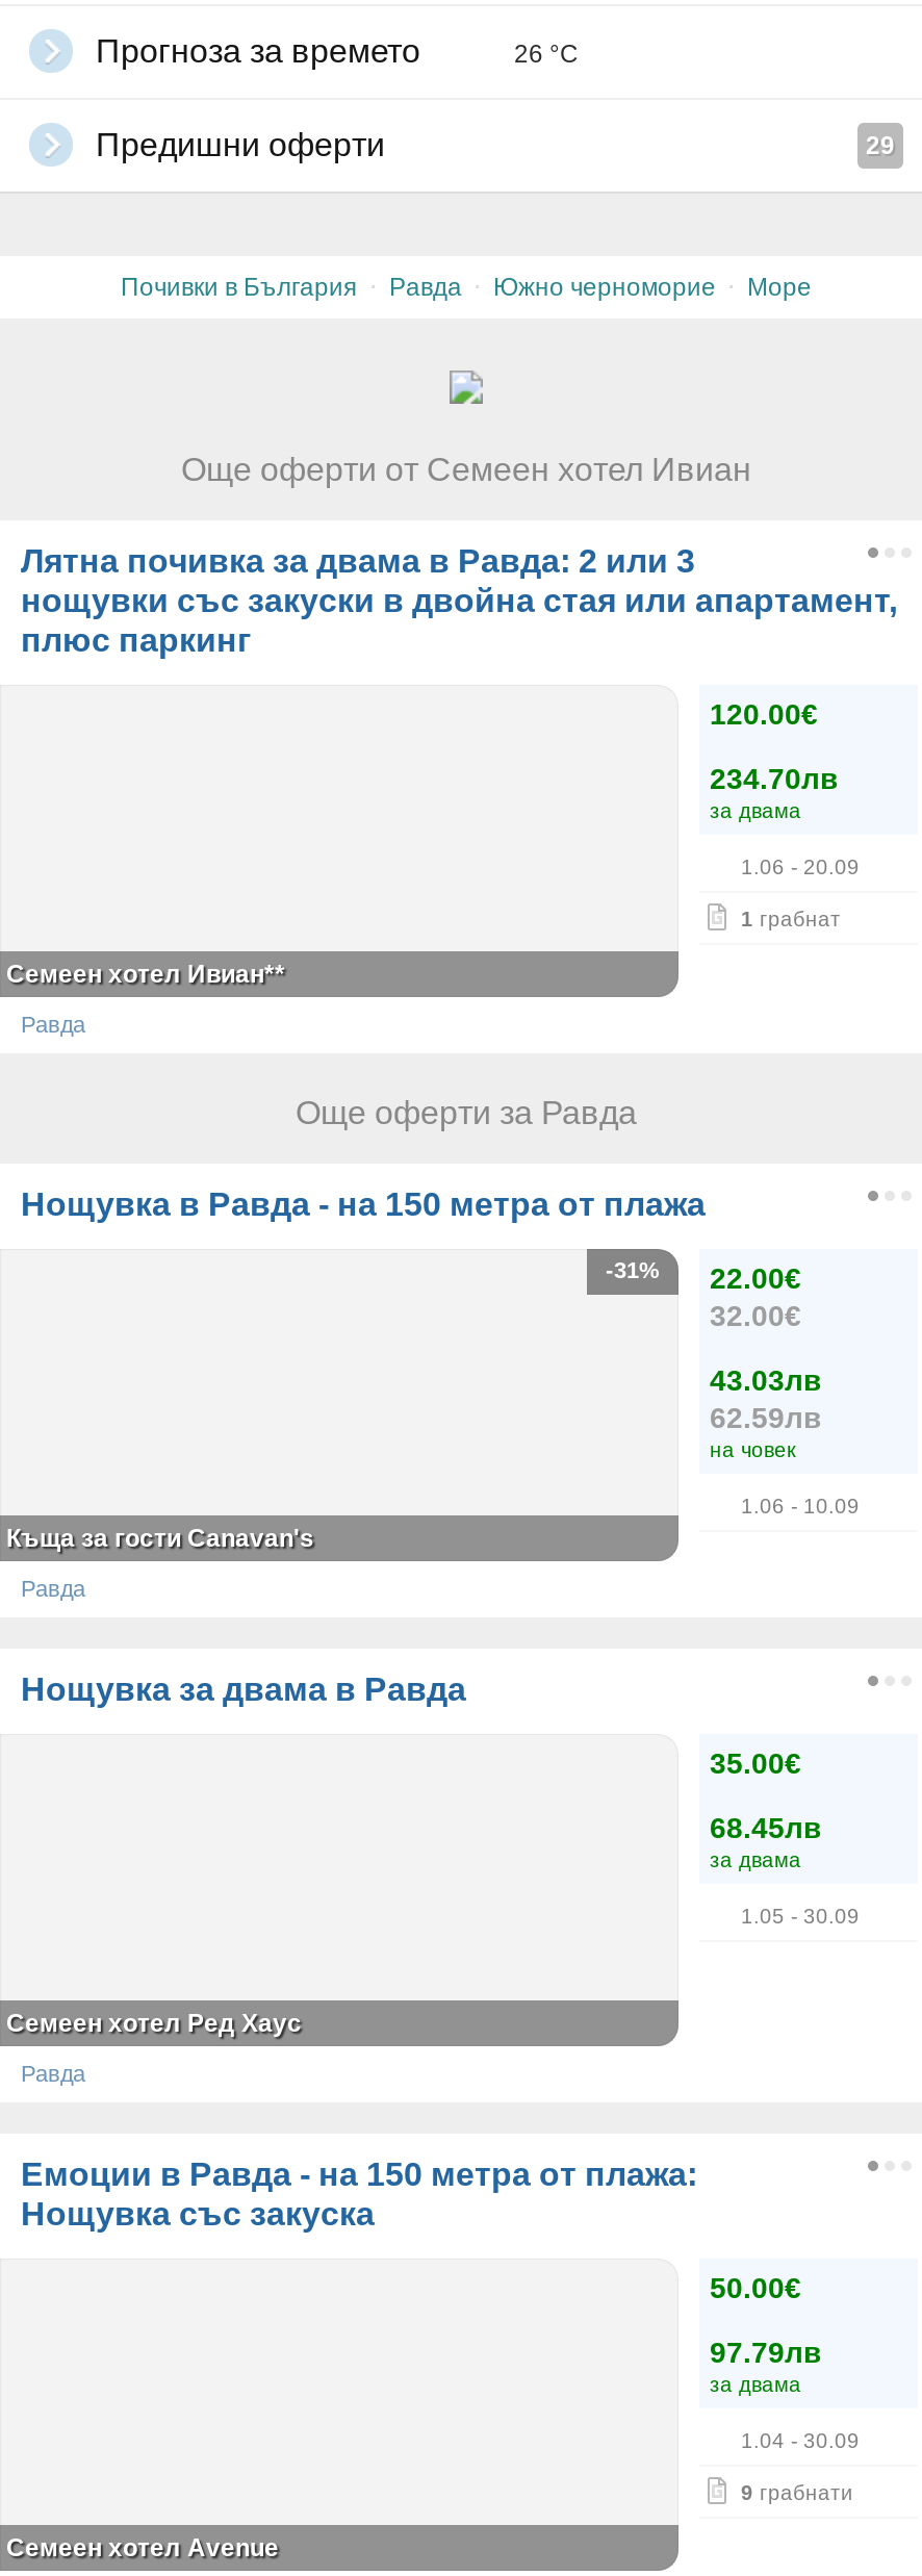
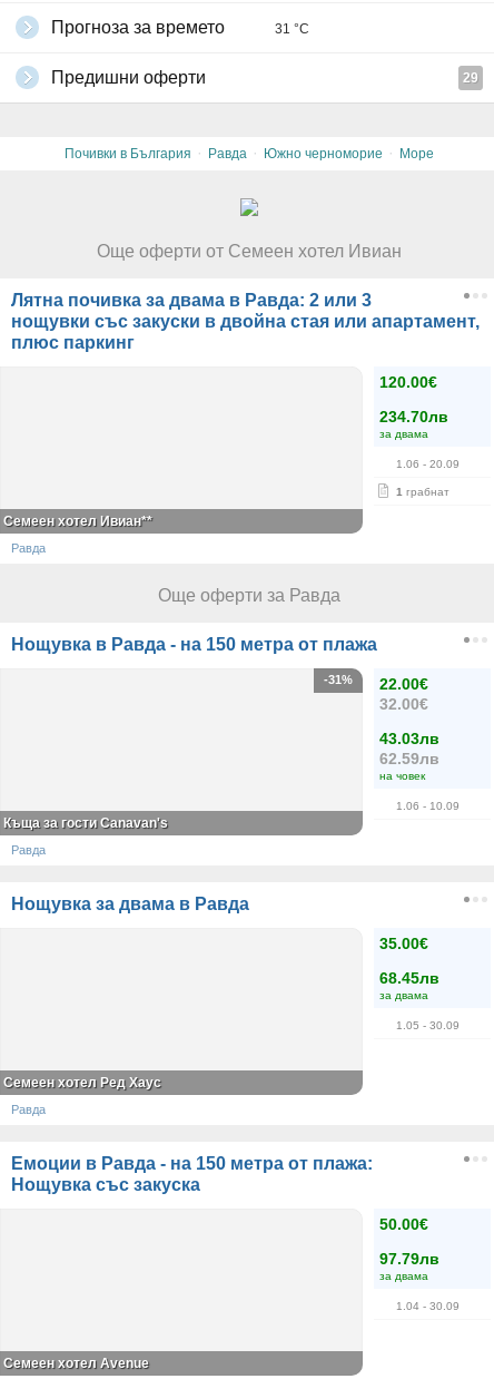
- 26 °C
+ 31 °C

- 9 грабнати
